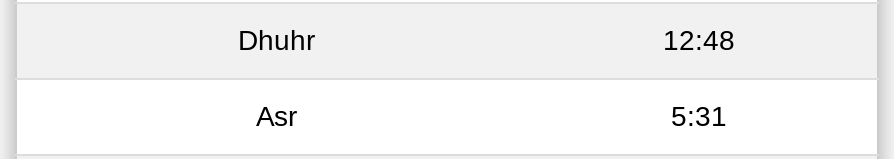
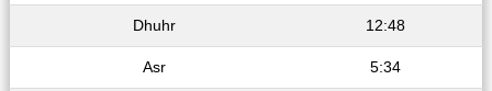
- 5:31
+ 5:34
